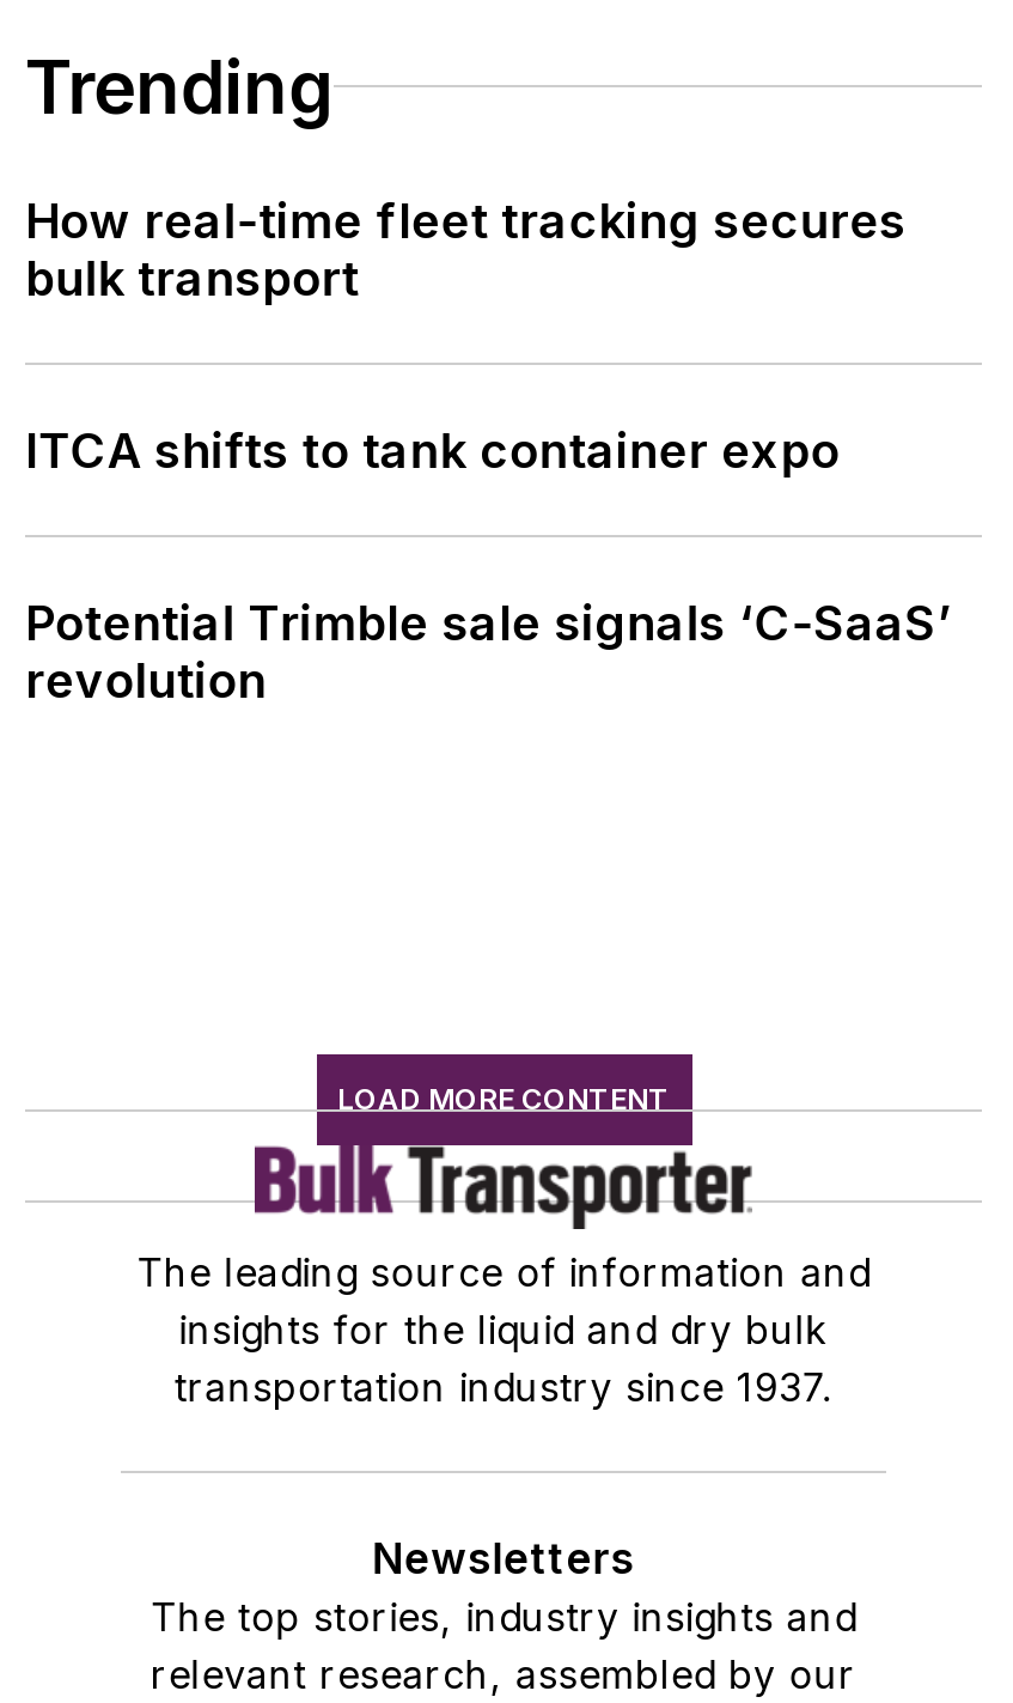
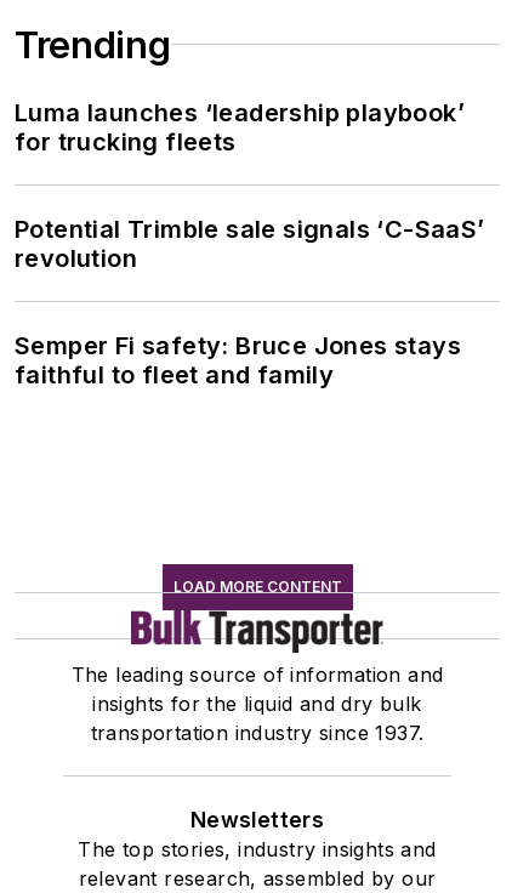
- How real-time fleet tracking secures
- bulk transport
- ITCA shifts to tank container expo
+ Luma launches ‘leadership playbook’
+ for trucking fleets

moved up: Potential Trimble sale signals ‘C-SaaS’ | revolution

+ Semper Fi safety: Bruce Jones stays
+ faithful to fleet and family
